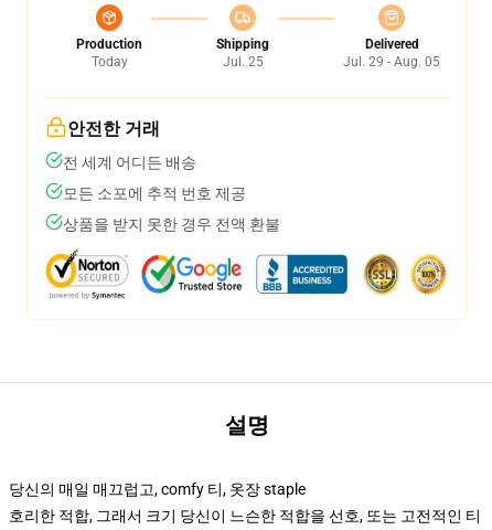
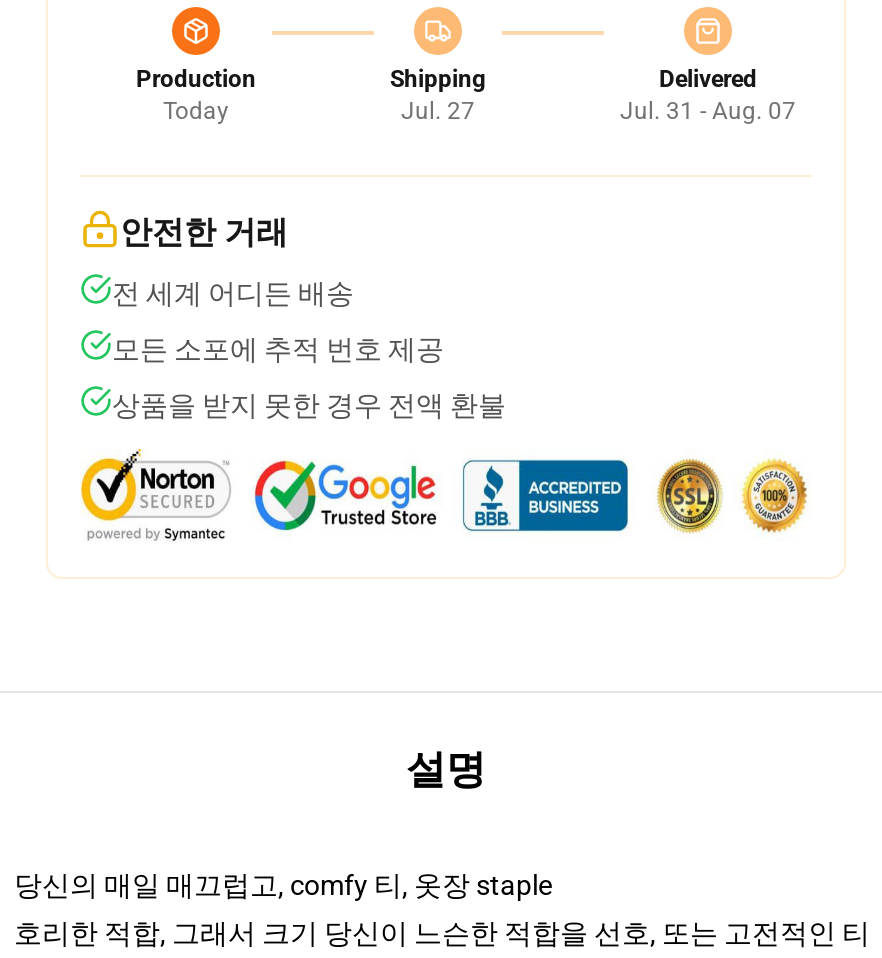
- Jul. 25
+ Jul. 27

- Jul. 29 - Aug. 05
+ Jul. 31 - Aug. 07
